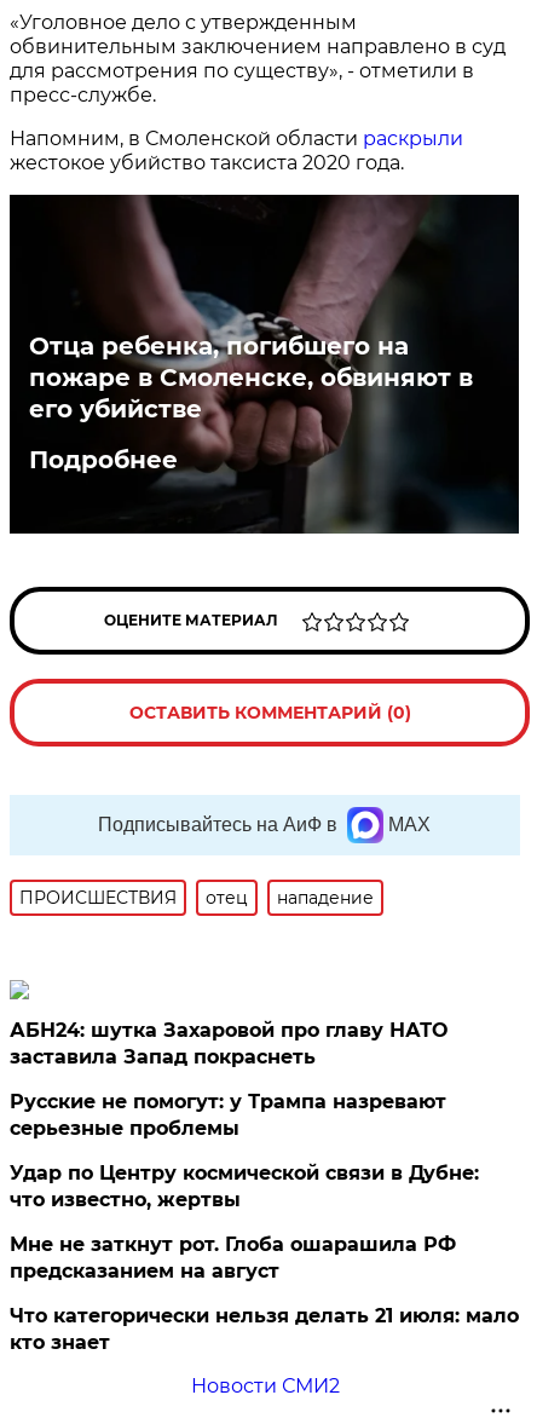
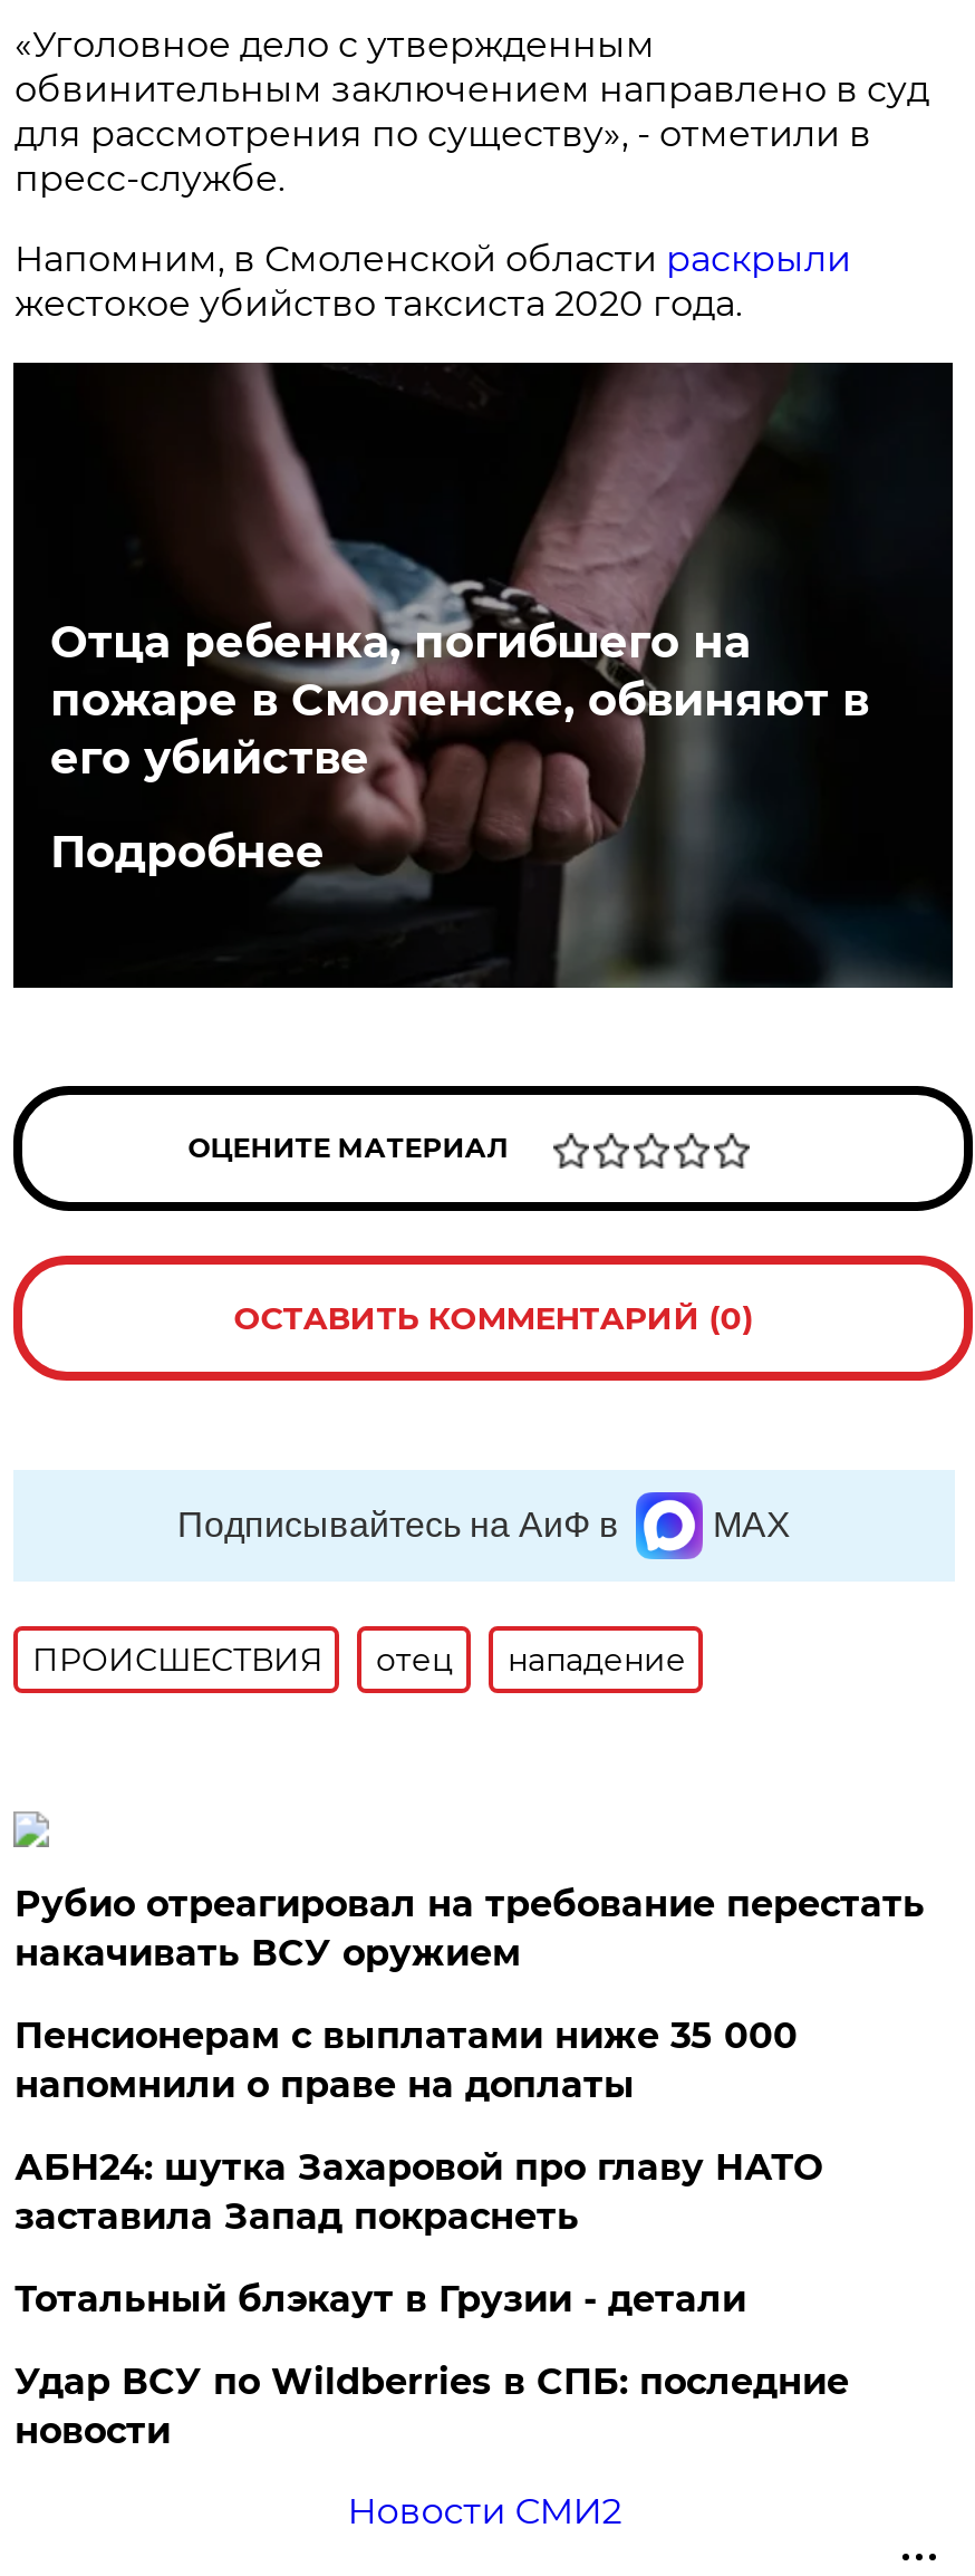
+ Рубио отреагировал на требование перестать
+ накачивать ВСУ оружием
+ Пенсионерам с выплатами ниже 35 000
+ напомнили о праве на доплаты

moved down: АБН24: шутка Захаровой про главу НАТО | заставила Запад покраснеть

- Русские не помогут: у Трампа назревают
- серьезные проблемы
- Удар по Центру космической связи в Дубне:
- что известно, жертвы
- Мне не заткнут рот. Глоба ошарашила РФ
- предсказанием на август
- Что категорически нельзя делать 21 июля: мало
- кто знает
+ Тотальный блэкаут в Грузии - детали
+ Удар ВСУ по Wildberries в СПБ: последние
+ новости
